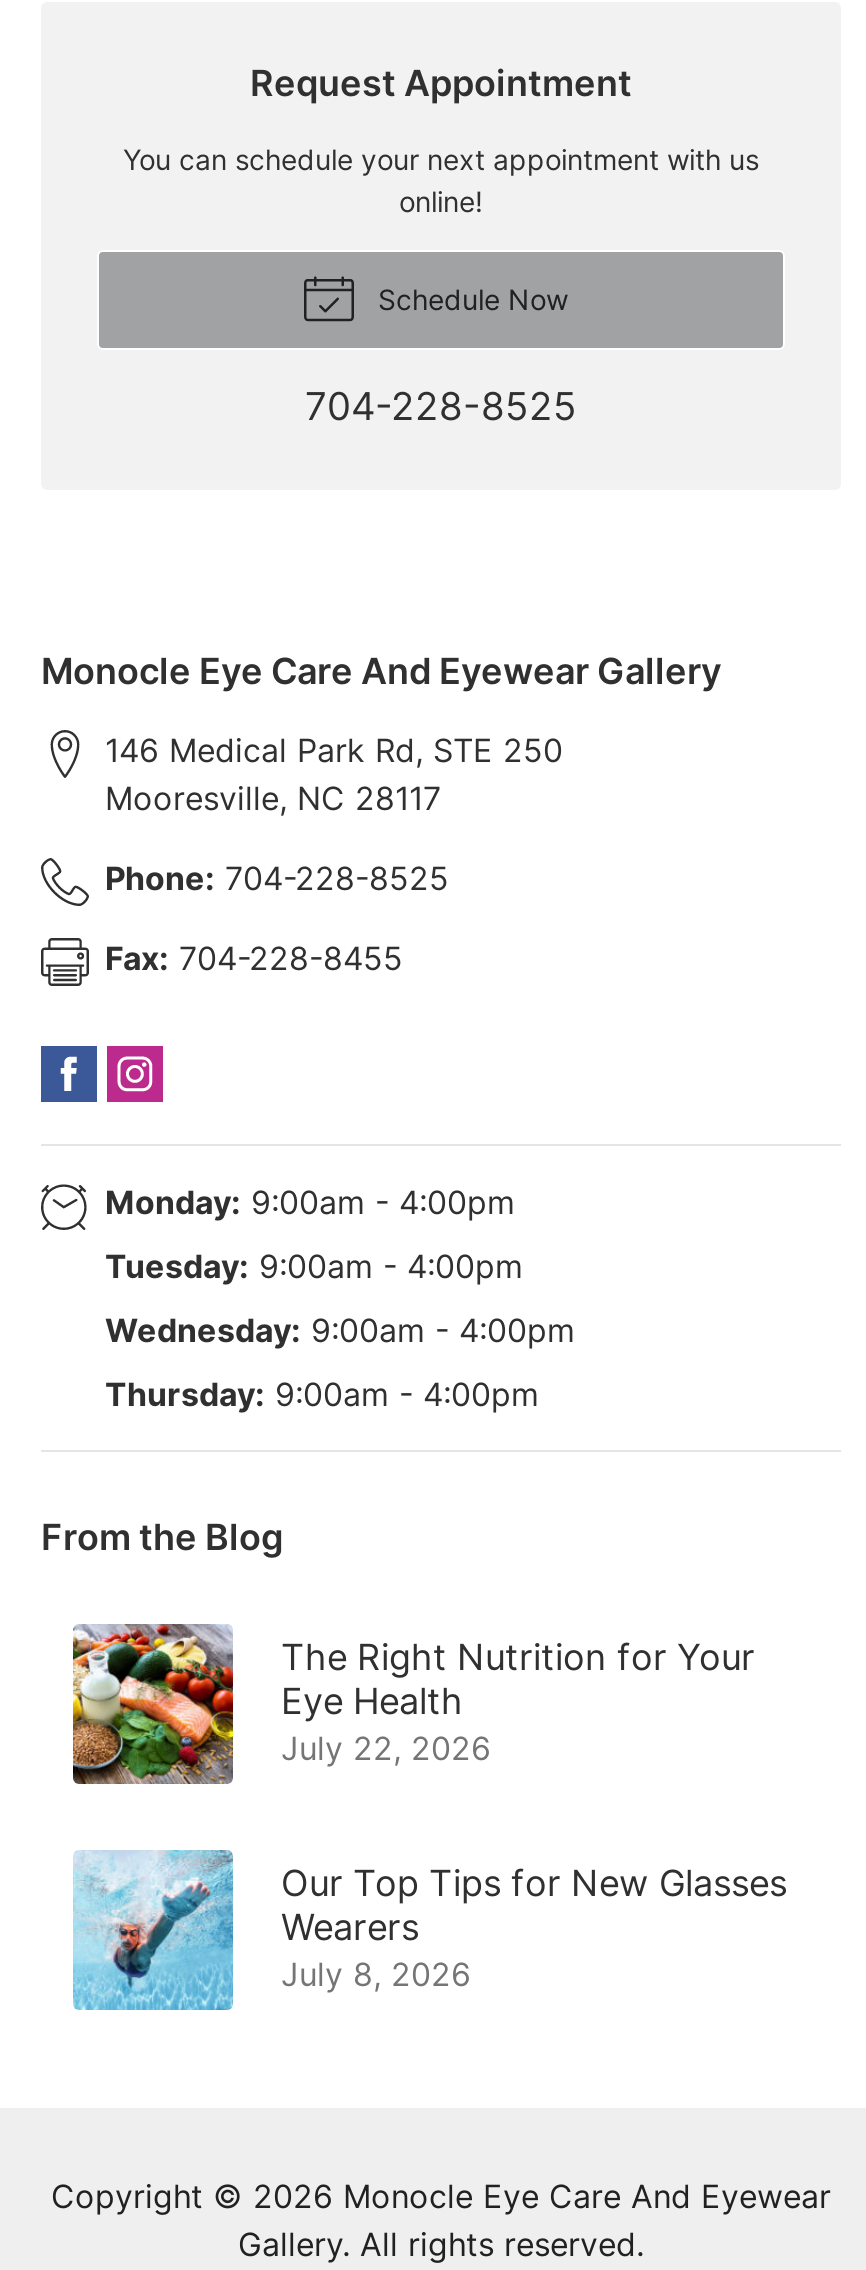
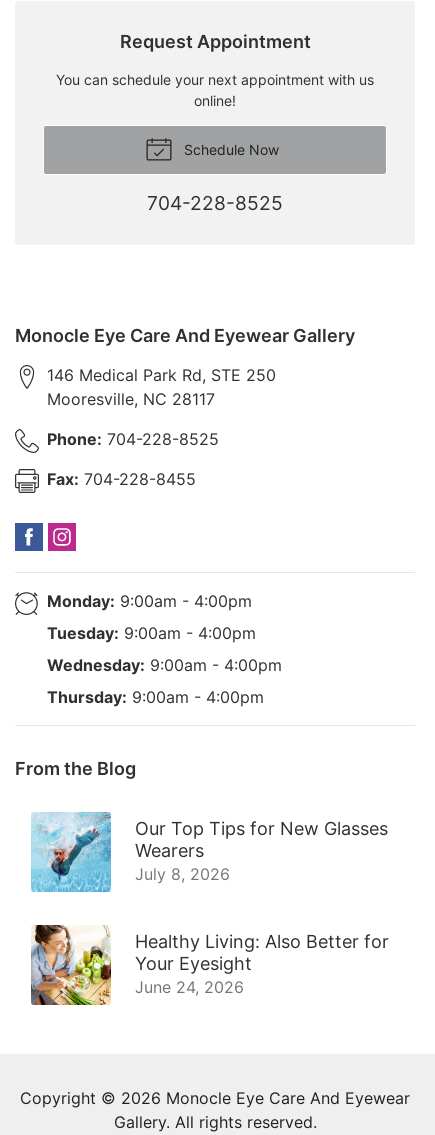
- [image]
- The Right Nutrition for Your
- Eye Health
- July 22, 2026

moved up: [image] | Our Top Tips for New Glasses | Wearers | July 8, 2026

+ [image]
+ Healthy Living: Also Better for
+ Your Eyesight
+ June 24, 2026
